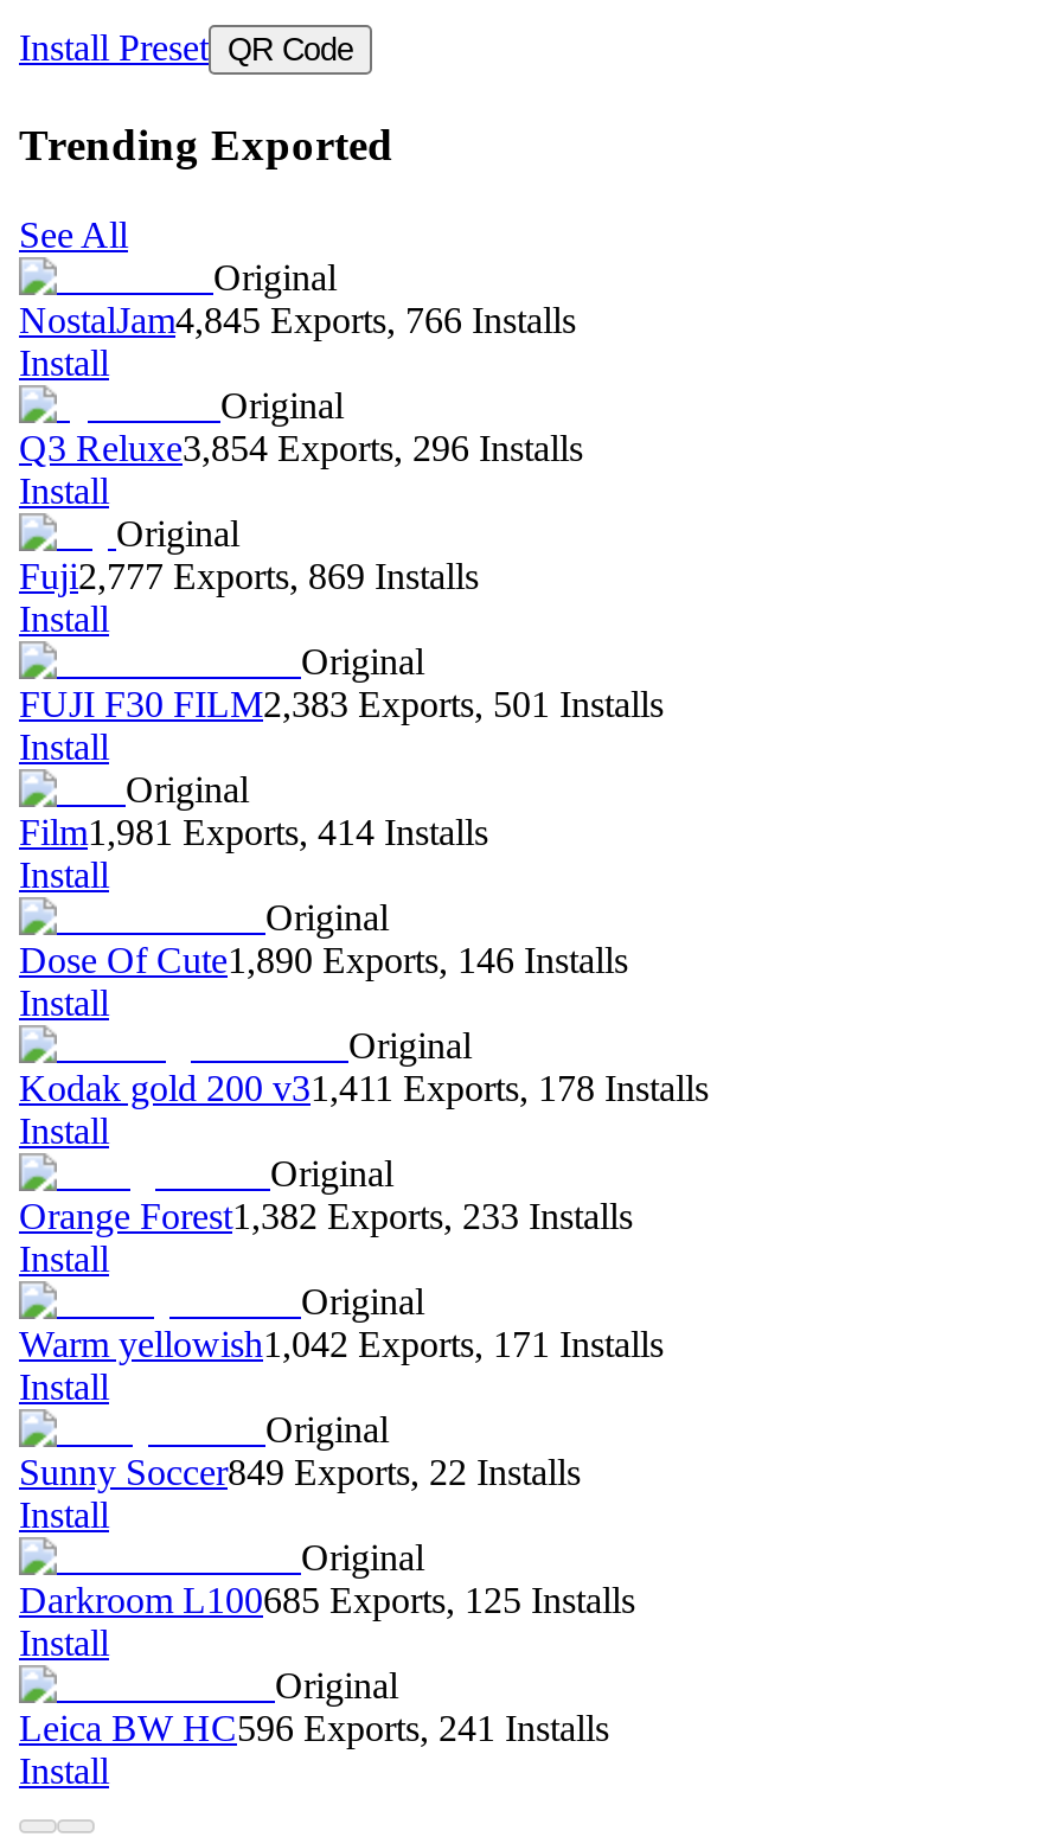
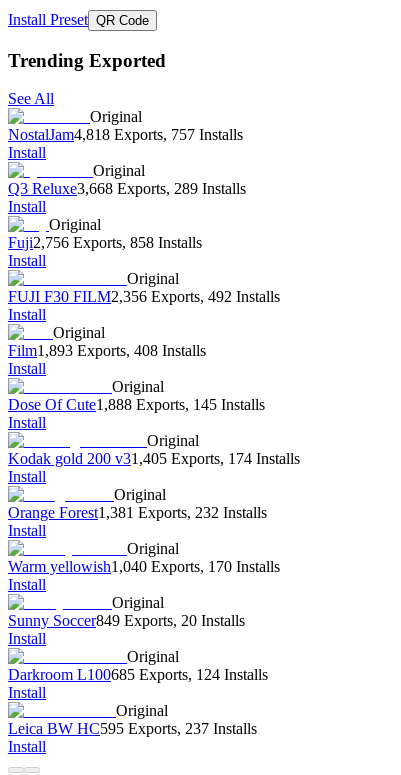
- NostalJam4,845 Exports, 766 Installs
+ NostalJam4,818 Exports, 757 Installs

- Q3 Reluxe3,854 Exports, 296 Installs
+ Q3 Reluxe3,668 Exports, 289 Installs

- Fuji2,777 Exports, 869 Installs
+ Fuji2,756 Exports, 858 Installs

- FUJI F30 FILM2,383 Exports, 501 Installs
+ FUJI F30 FILM2,356 Exports, 492 Installs

- Film1,981 Exports, 414 Installs
+ Film1,893 Exports, 408 Installs

- Dose Of Cute1,890 Exports, 146 Installs
+ Dose Of Cute1,888 Exports, 145 Installs

- Kodak gold 200 v31,411 Exports, 178 Installs
+ Kodak gold 200 v31,405 Exports, 174 Installs

- Orange Forest1,382 Exports, 233 Installs
+ Orange Forest1,381 Exports, 232 Installs

- Warm yellowish1,042 Exports, 171 Installs
+ Warm yellowish1,040 Exports, 170 Installs

- Sunny Soccer849 Exports, 22 Installs
+ Sunny Soccer849 Exports, 20 Installs

- Darkroom L100685 Exports, 125 Installs
+ Darkroom L100685 Exports, 124 Installs

- Leica BW HC596 Exports, 241 Installs
+ Leica BW HC595 Exports, 237 Installs
